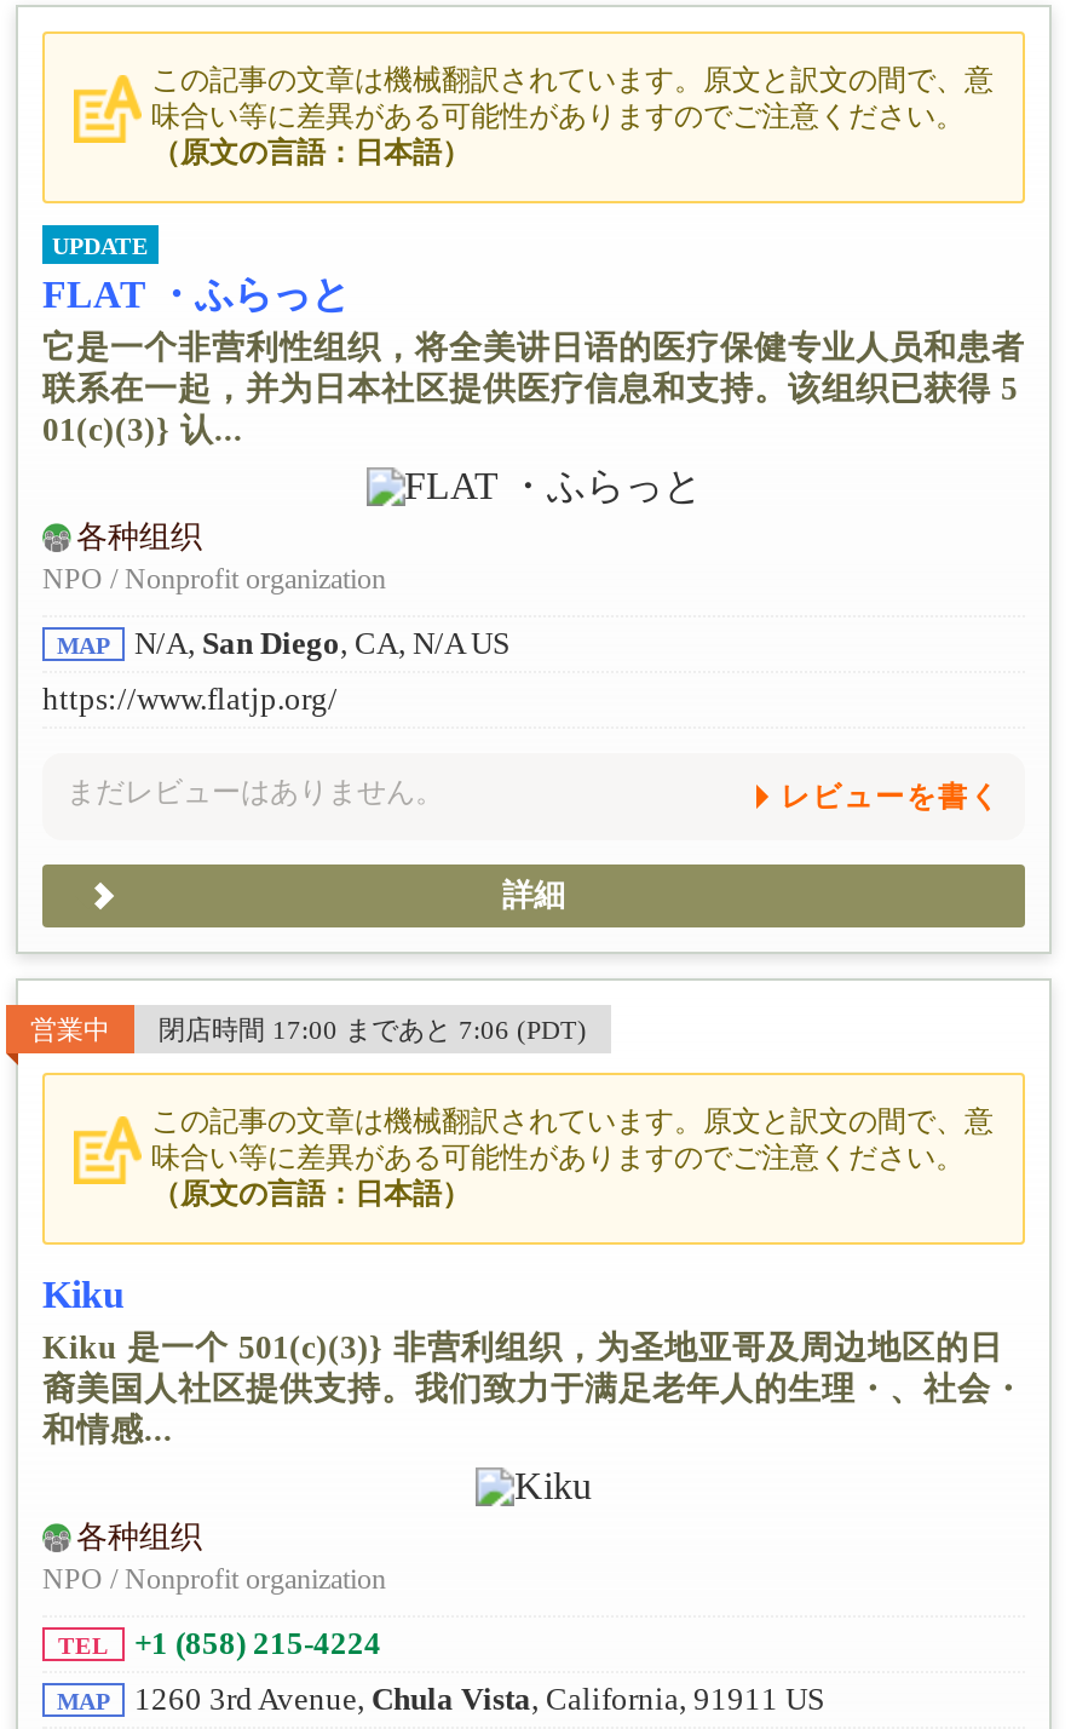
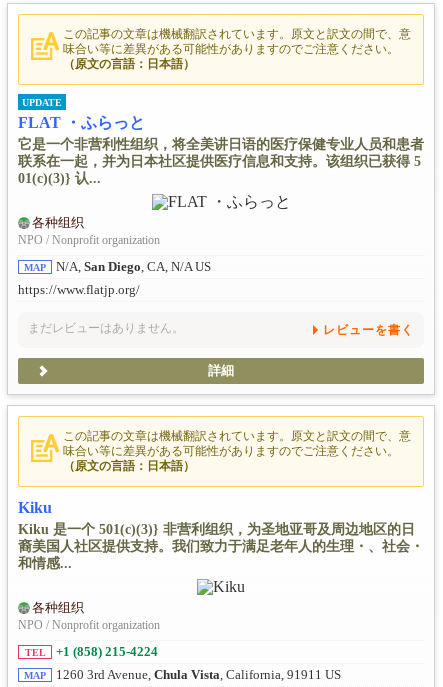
- 営業中
- 閉店時間 17:00 まであと 7:06 (PDT)
